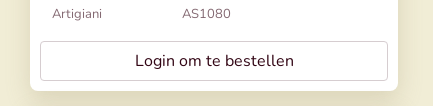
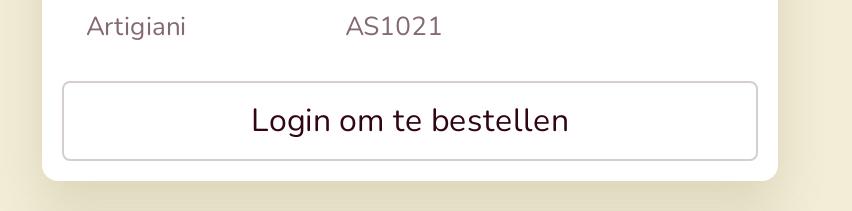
- AS1080
+ AS1021
